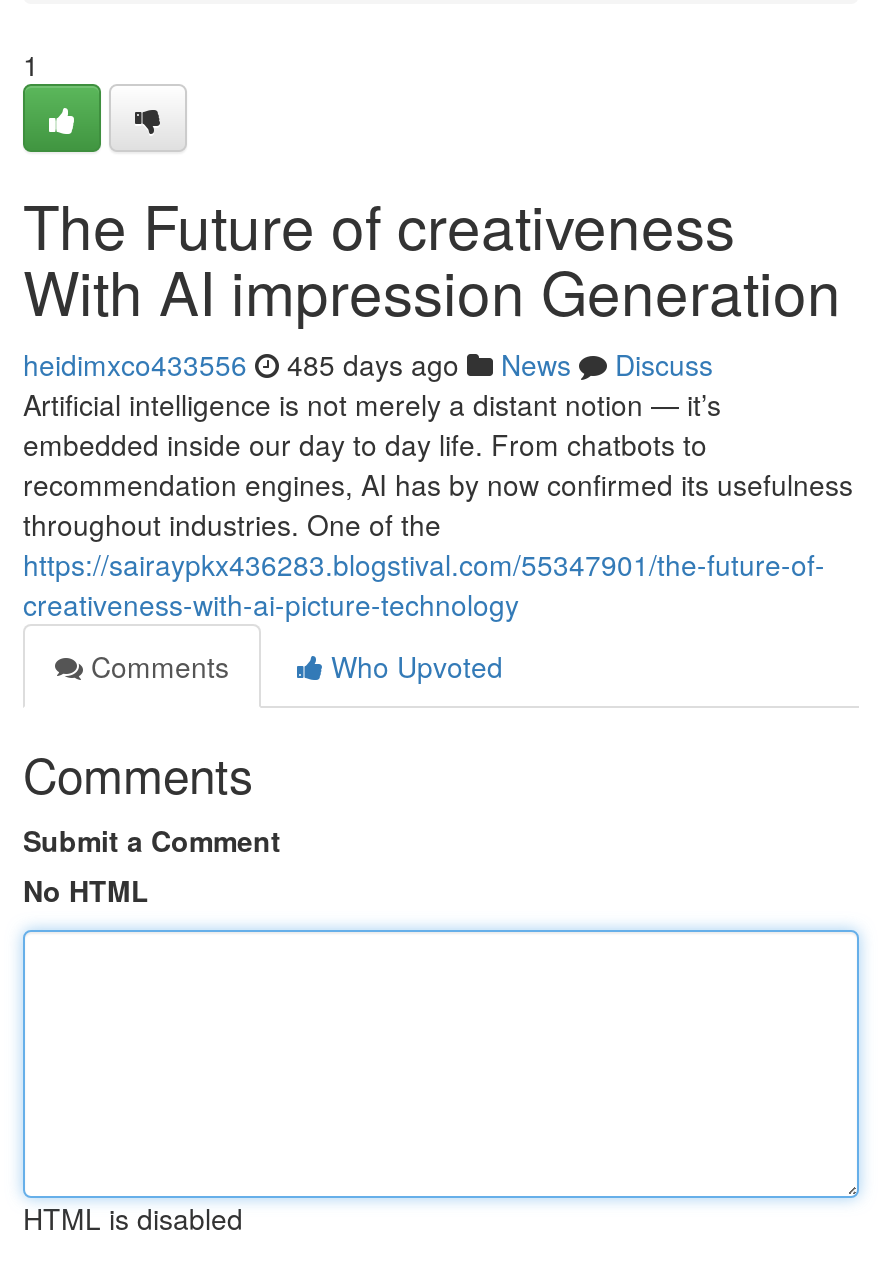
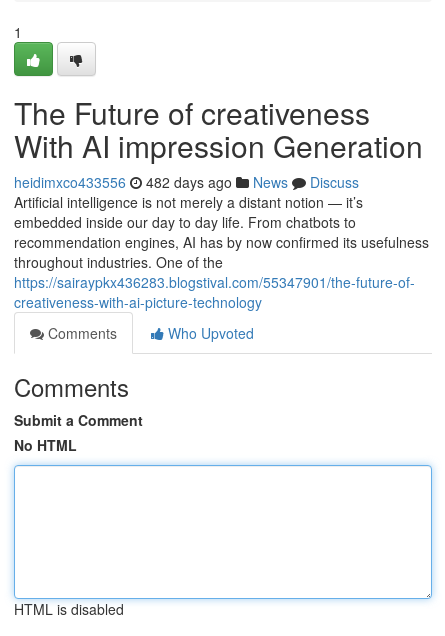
- heidimxco433556 485 days ago News Discuss
+ heidimxco433556 482 days ago News Discuss
